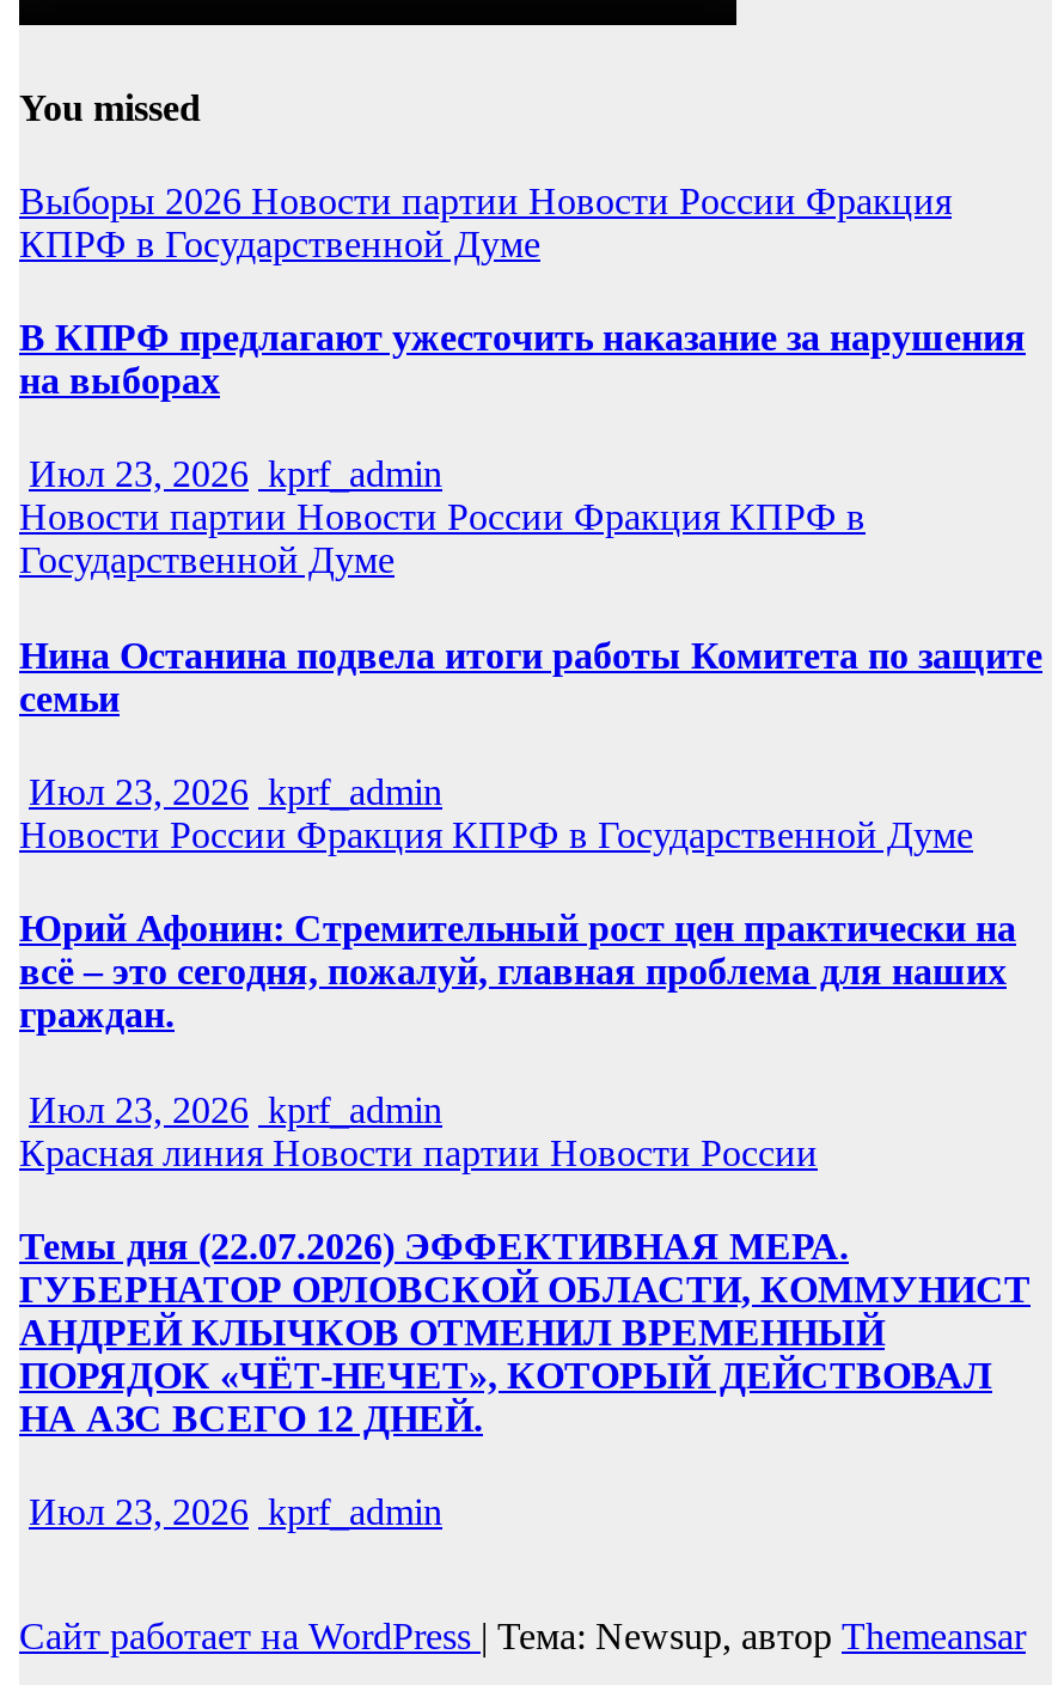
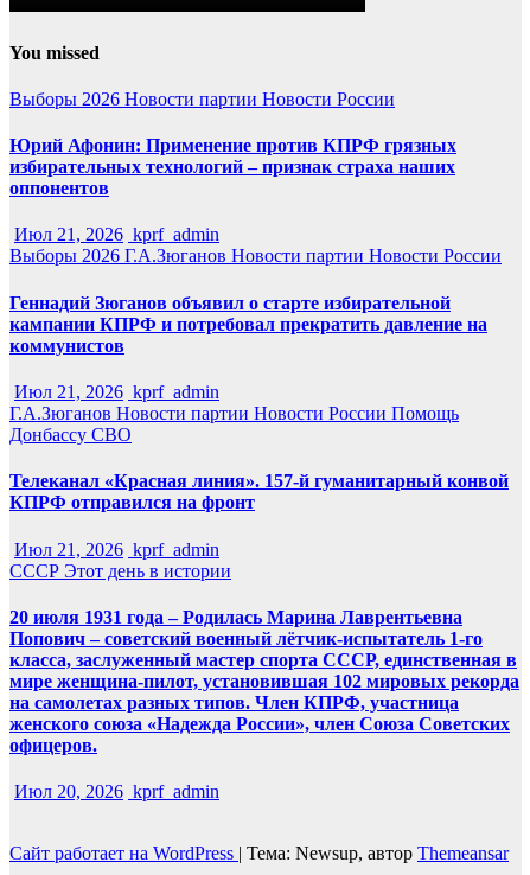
- Выборы 2026 Новости партии Новости России Фракция
- КПРФ в Государственной Думе
+ Выборы 2026 Новости партии Новости России

- В КПРФ предлагают ужесточить наказание за нарушения
- на выборах
+ Юрий Афонин: Применение против КПРФ грязных
+ избирательных технологий – признак страха наших
+ оппонентов

- Июл 23, 2026 kprf_admin
- Новости партии Новости России Фракция КПРФ в
- Государственной Думе
+ Июл 21, 2026 kprf_admin
+ Выборы 2026 Г.А.Зюганов Новости партии Новости России

- Нина Останина подвела итоги работы Комитета по защите
- семьи
+ Геннадий Зюганов объявил о старте избирательной
+ кампании КПРФ и потребовал прекратить давление на
+ коммунистов

- Июл 23, 2026 kprf_admin
- Новости РоссииФракция КПРФ в Государственной Думе
+ Июл 21, 2026 kprf_admin
+ Г.А.Зюганов Новости партии Новости России Помощь
+ Донбассу СВО

- Юрий Афонин: Стремительный рост цен практически на
- всё – это сегодня, пожалуй, главная проблема для наших
- граждан.
+ Телеканал «Красная линия». 157-й гуманитарный конвой
+ КПРФ отправился на фронт

- Июл 23, 2026 kprf_admin
- Красная линия Новости партии Новости России
+ Июл 21, 2026 kprf_admin
+ СССР Этот день в истории

- Темы дня (22.07.2026) ЭФФЕКТИВНАЯ МЕРА.
- ГУБЕРНАТОР ОРЛОВСКОЙ ОБЛАСТИ, КОММУНИСТ
- АНДРЕЙ КЛЫЧКОВ ОТМЕНИЛ ВРЕМЕННЫЙ
- ПОРЯДОК «ЧЁТ-НЕЧЕТ», КОТОРЫЙ ДЕЙСТВОВАЛ
- НА АЗС ВСЕГО 12 ДНЕЙ.
+ 20 июля 1931 года – Родилась Марина Лаврентьевна
+ Попович – советский военный лётчик-испытатель 1-го
+ класса, заслуженный мастер спорта СССР, единственная в
+ мире женщина-пилот, установившая 102 мировых рекорда
+ на самолетах разных типов. Член КПРФ, участница
+ женского союза «Надежда России», член Союза Советских
+ офицеров.

- Июл 23, 2026 kprf_admin
+ Июл 20, 2026 kprf_admin
